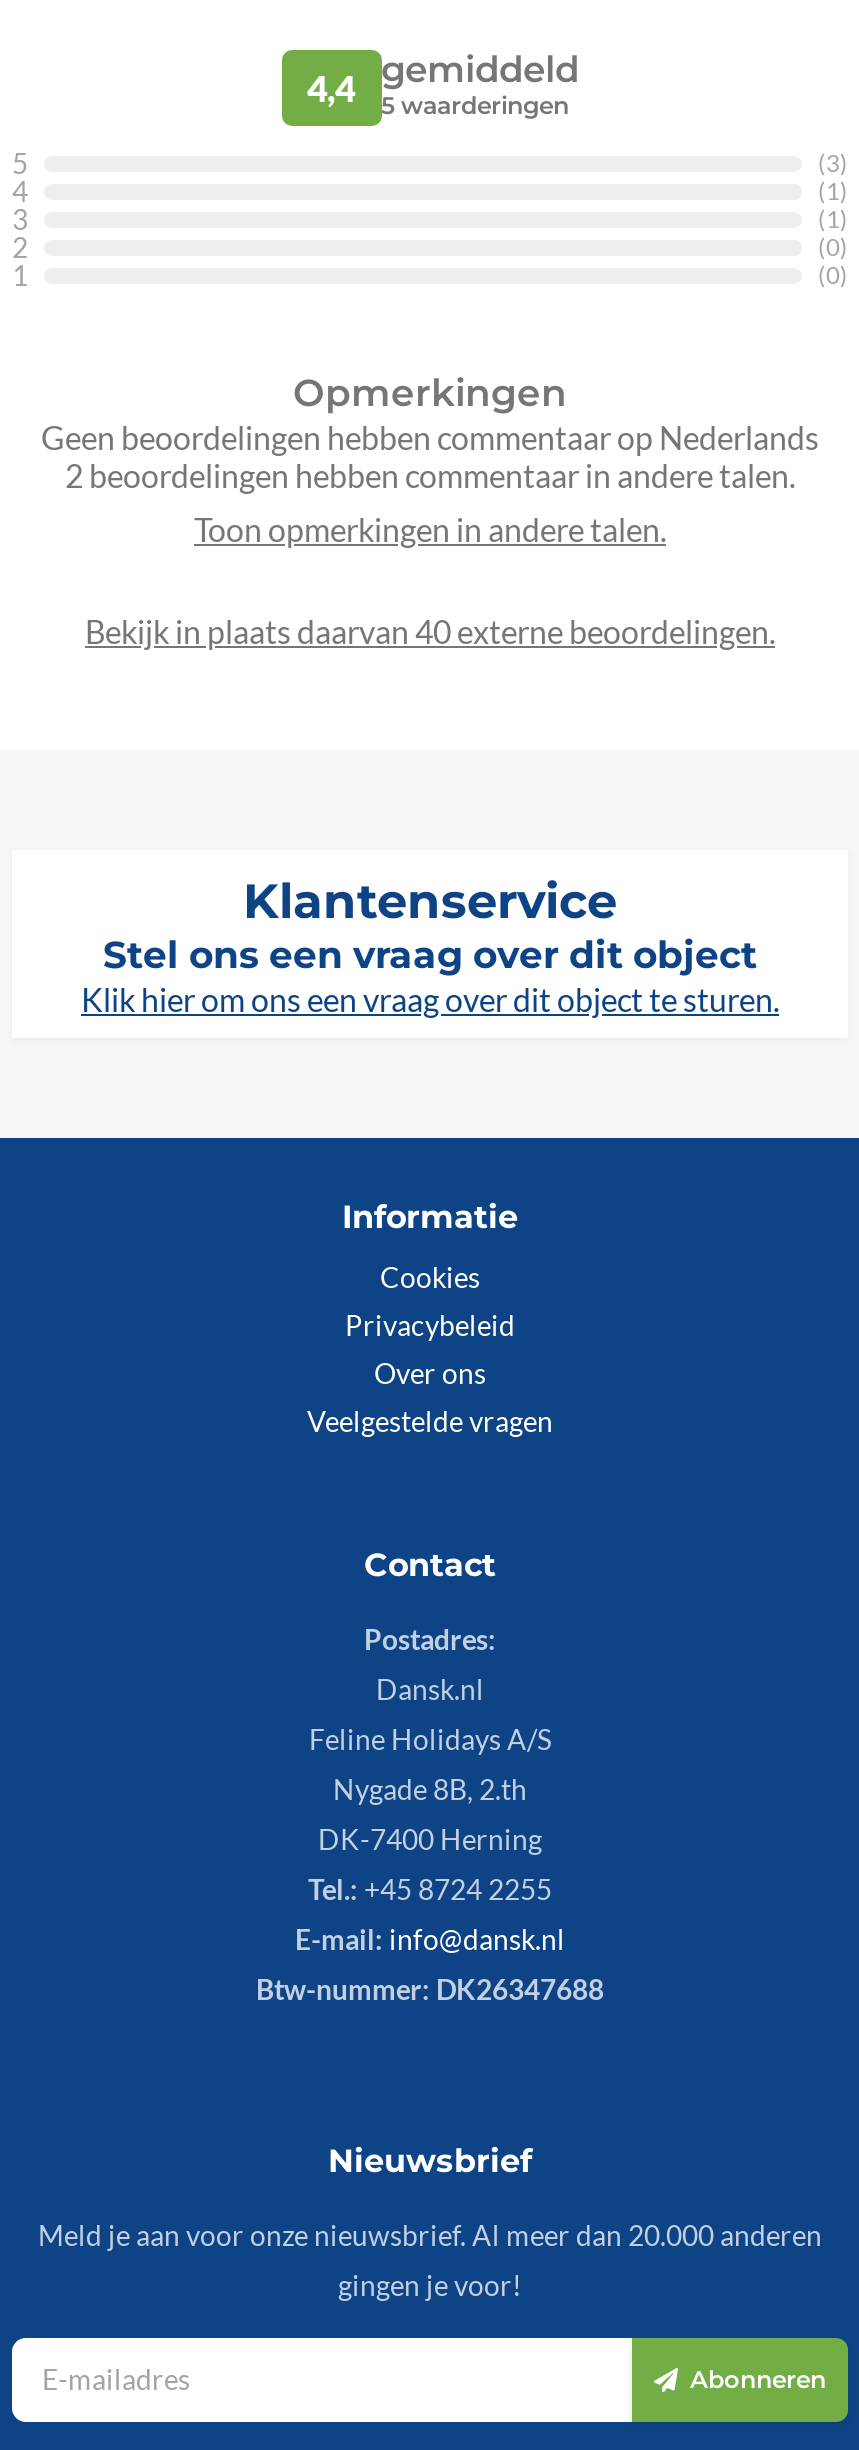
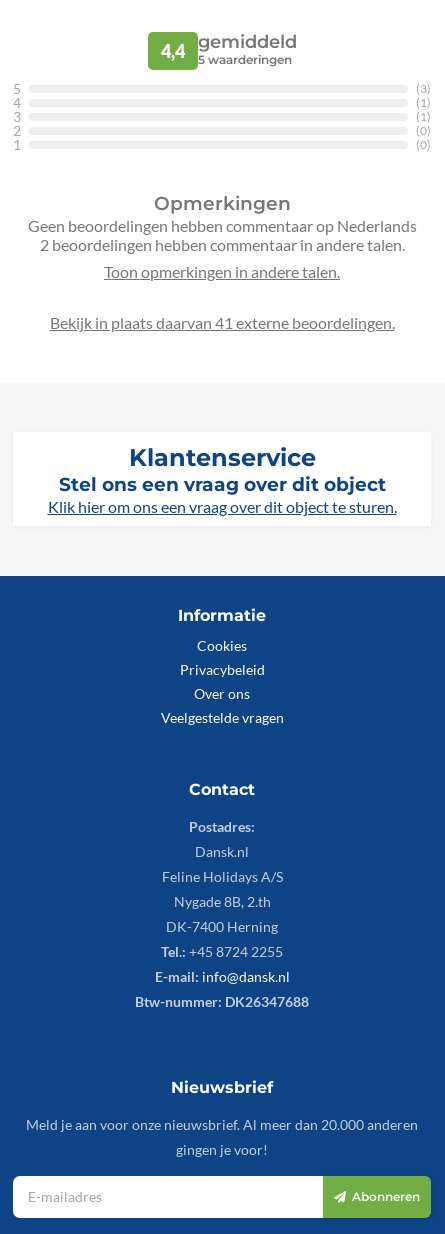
- Bekijk in plaats daarvan 40 externe beoordelingen.
+ Bekijk in plaats daarvan 41 externe beoordelingen.
